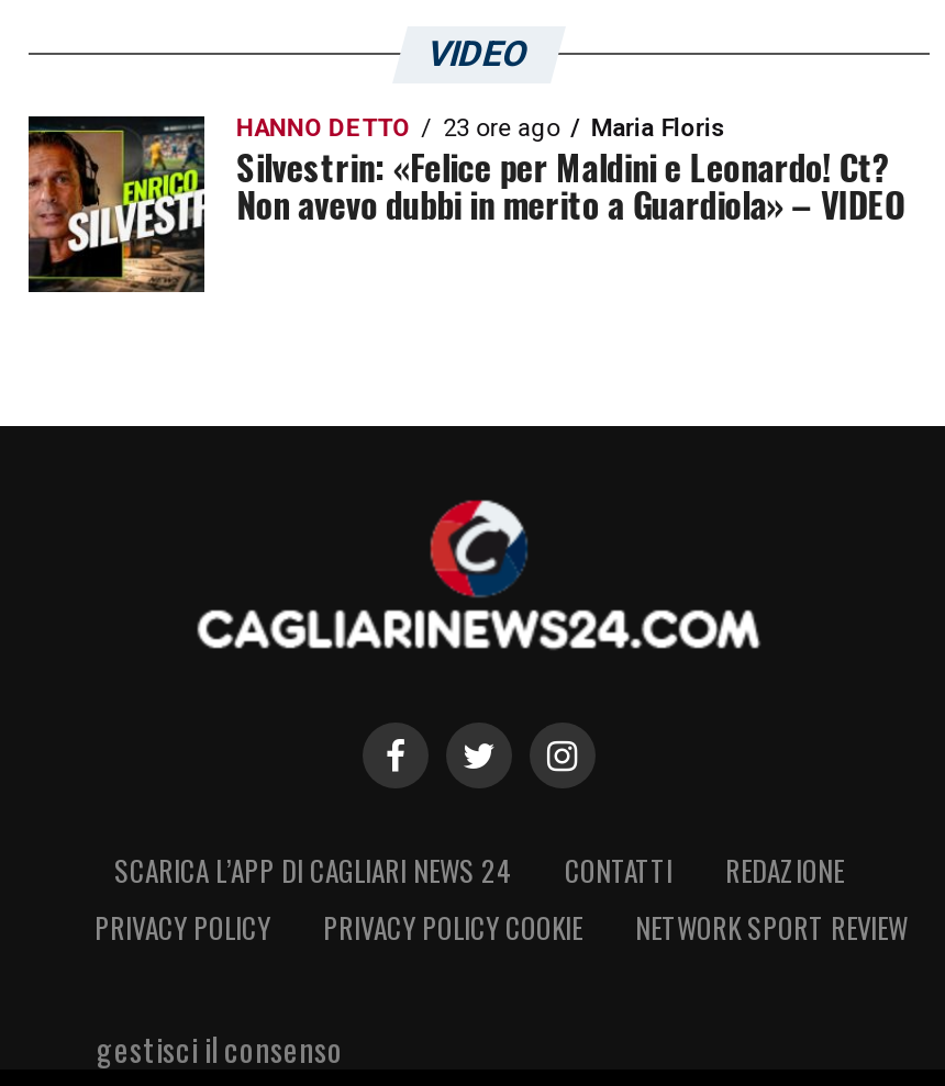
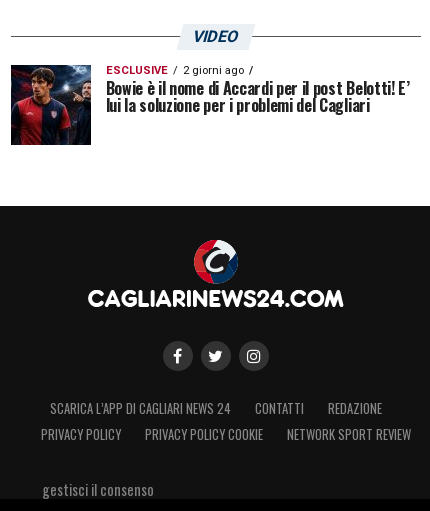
- [image]
- HANNO DETTO
- 23 ore ago
- Maria Floris
- Silvestrin: «Felice per Maldini e Leonardo! Ct?
- Non avevo dubbi in merito a Guardiola» – VIDEO
+ [image]
+ ESCLUSIVE
+ 2 giorni ago
+ Bowie è il nome di Accardi per il post Belotti! E’
+ lui la soluzione per i problemi del Cagliari
